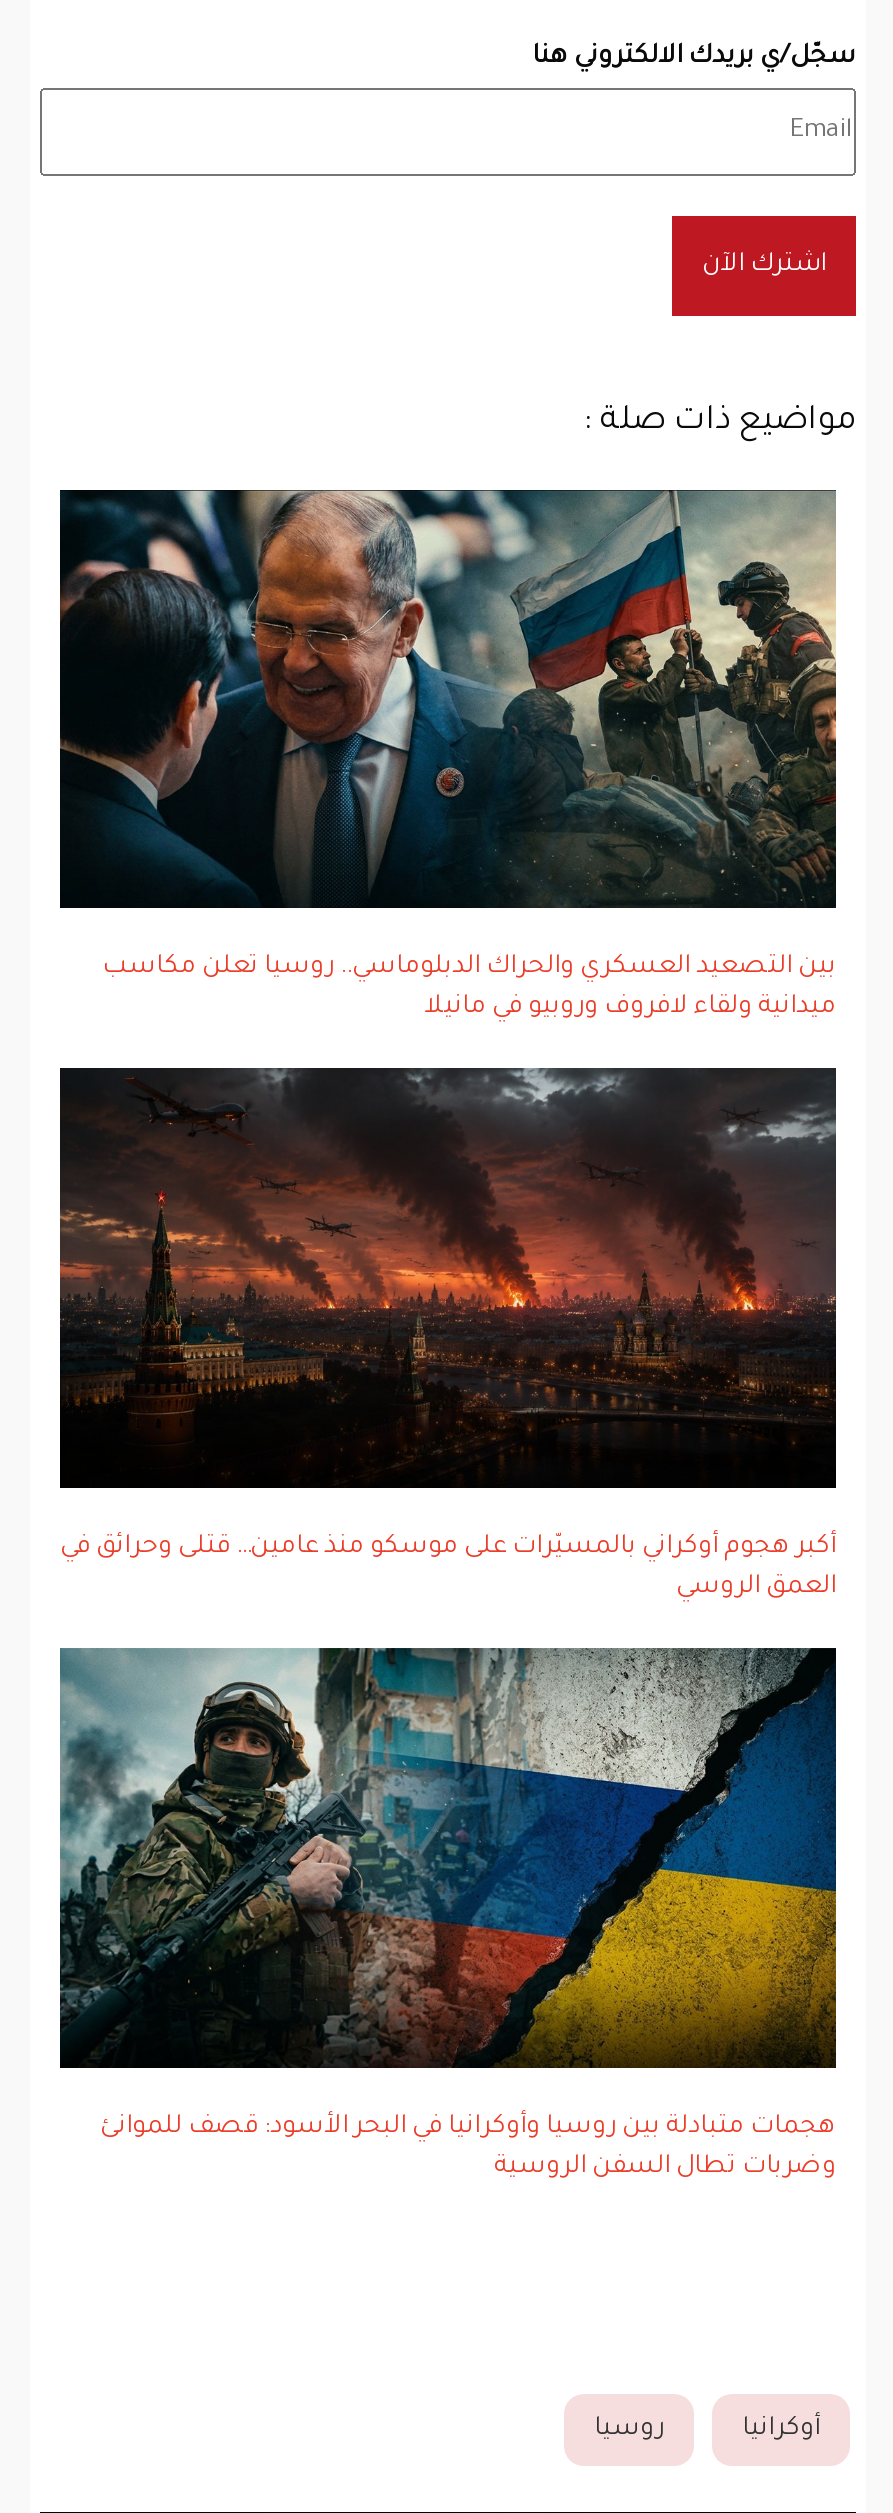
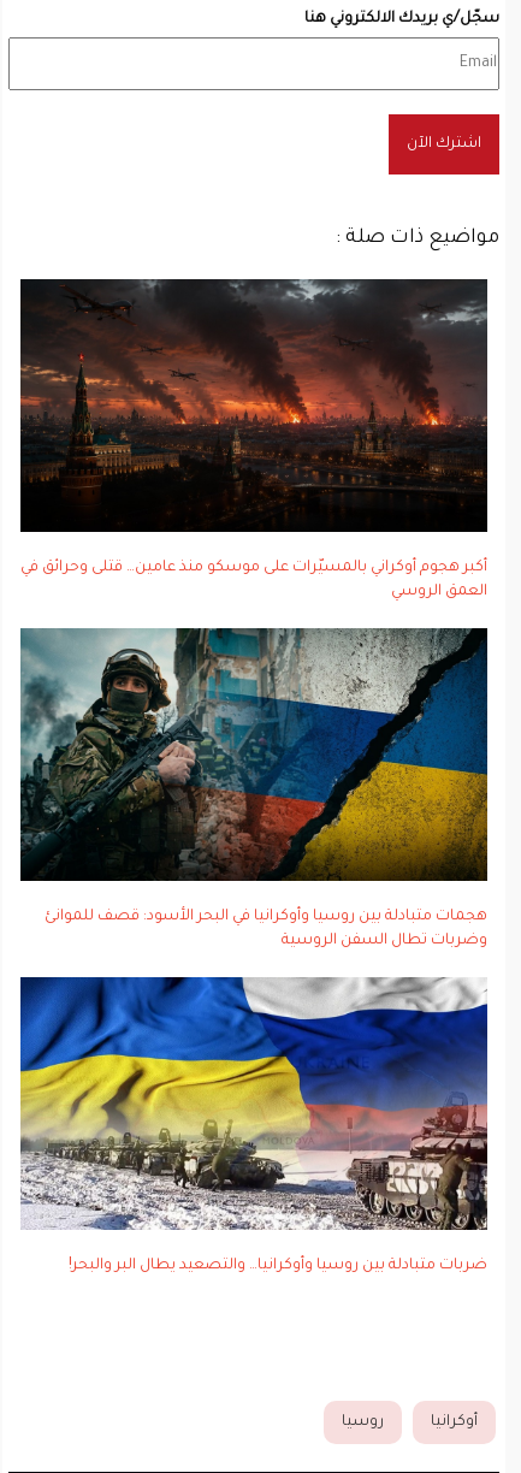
- [image]
- بين التصعيد العسكري والحراك الدبلوماسي.. روسيا تعلن مكاسب
- ميدانية ولقاء لافروف وروبيو في مانيلا

moved up: [image]

moved up: [image] | العمق الروسي | هجمات متبادلة بين روسيا وأوكرانيا في البحر الأسود: قصف للموانئ | وضربات تطال السفن الروسية

+ [image]
+ ضربات متبادلة بين روسيا وأوكرانيا… والتصعيد يطال البر والبحر!
